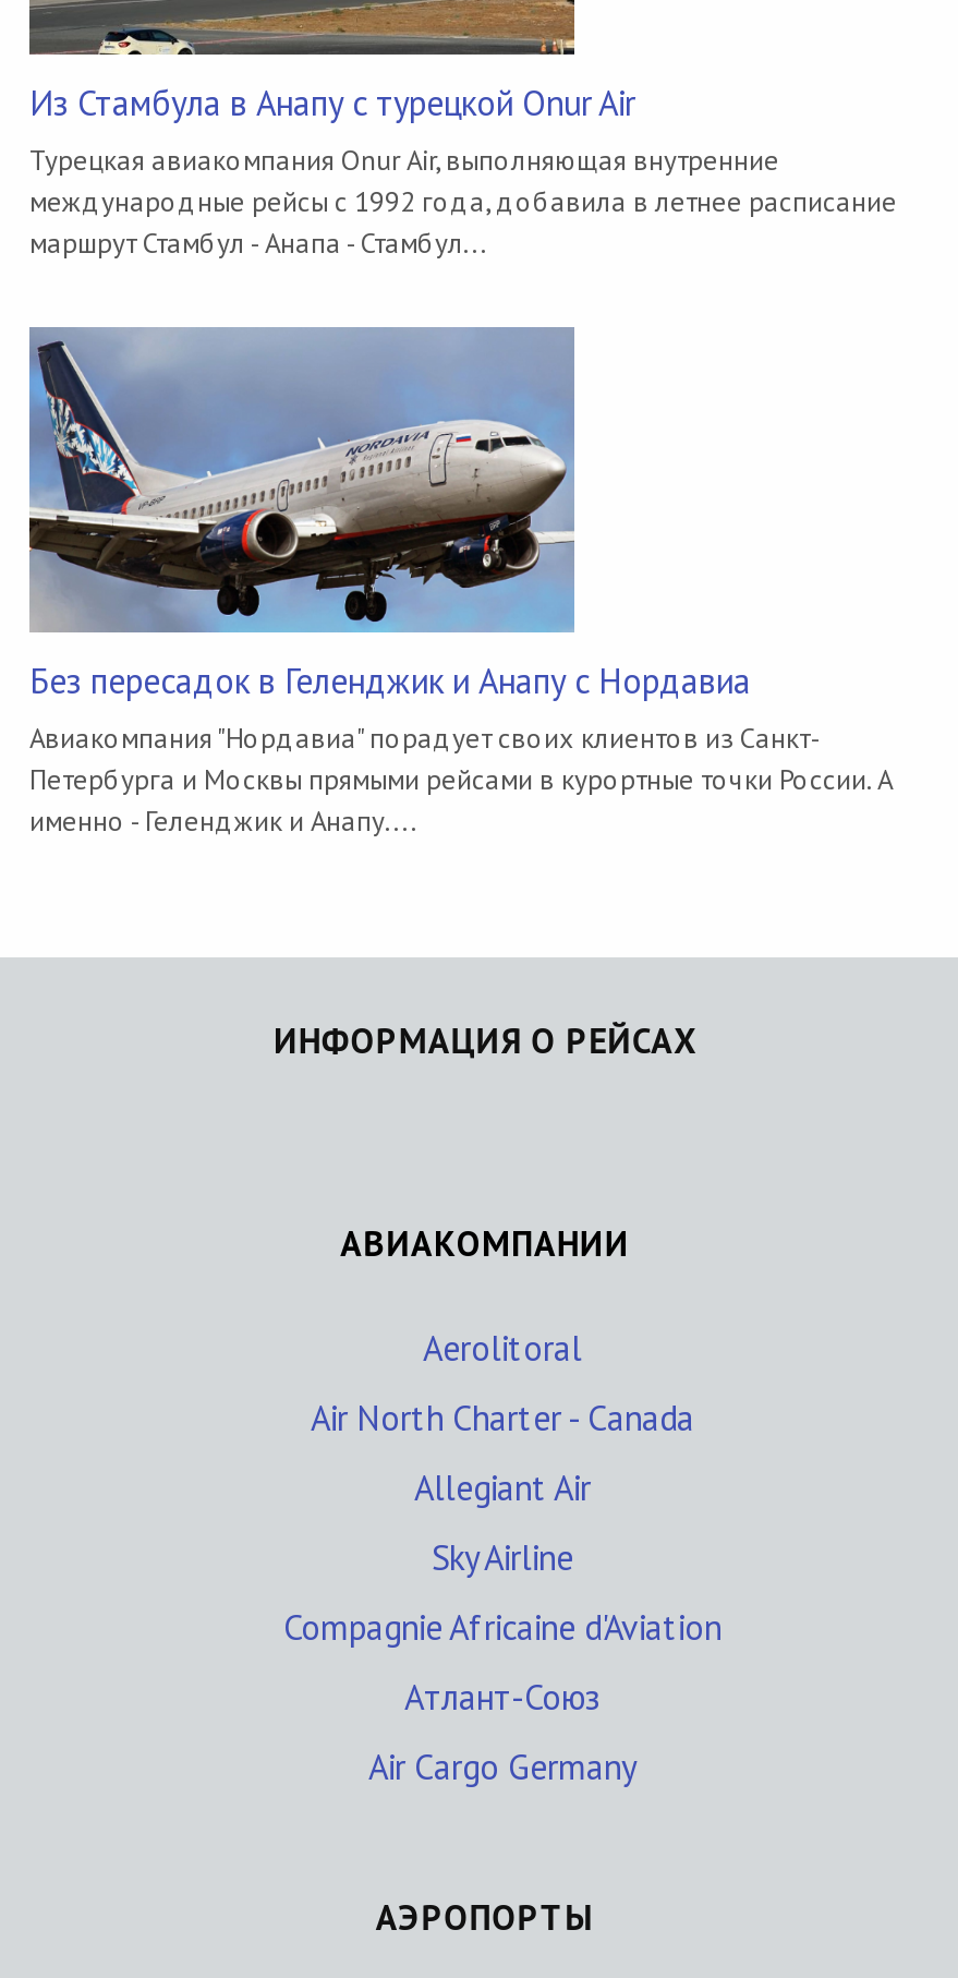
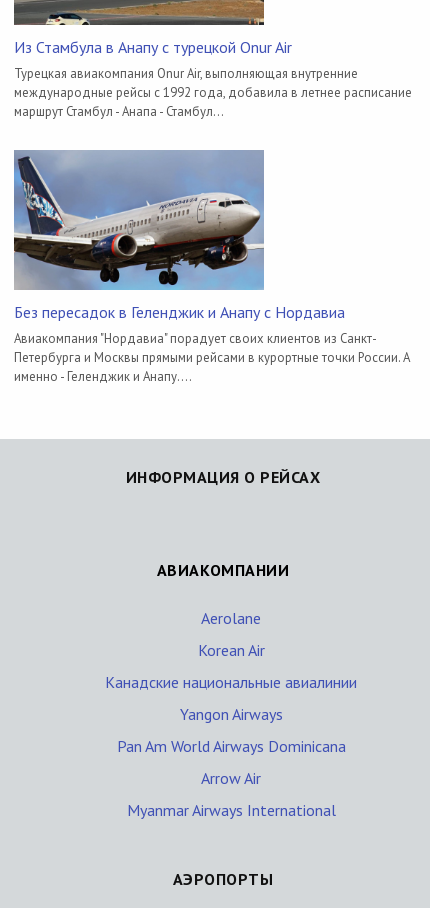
- Aerolitoral
+ Aerolane

- Air North Charter - Canada
+ Korean Air

- Allegiant Air
+ Канадские национальные авиалинии

- Sky Airline
+ Yangon Airways

- Compagnie Africaine d'Aviation
+ Pan Am World Airways Dominicana

- Атлант-Союз
+ Arrow Air

- Air Cargo Germany
+ Myanmar Airways International
